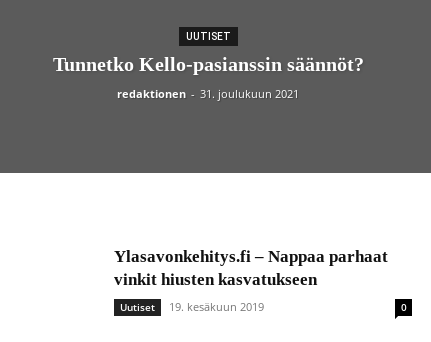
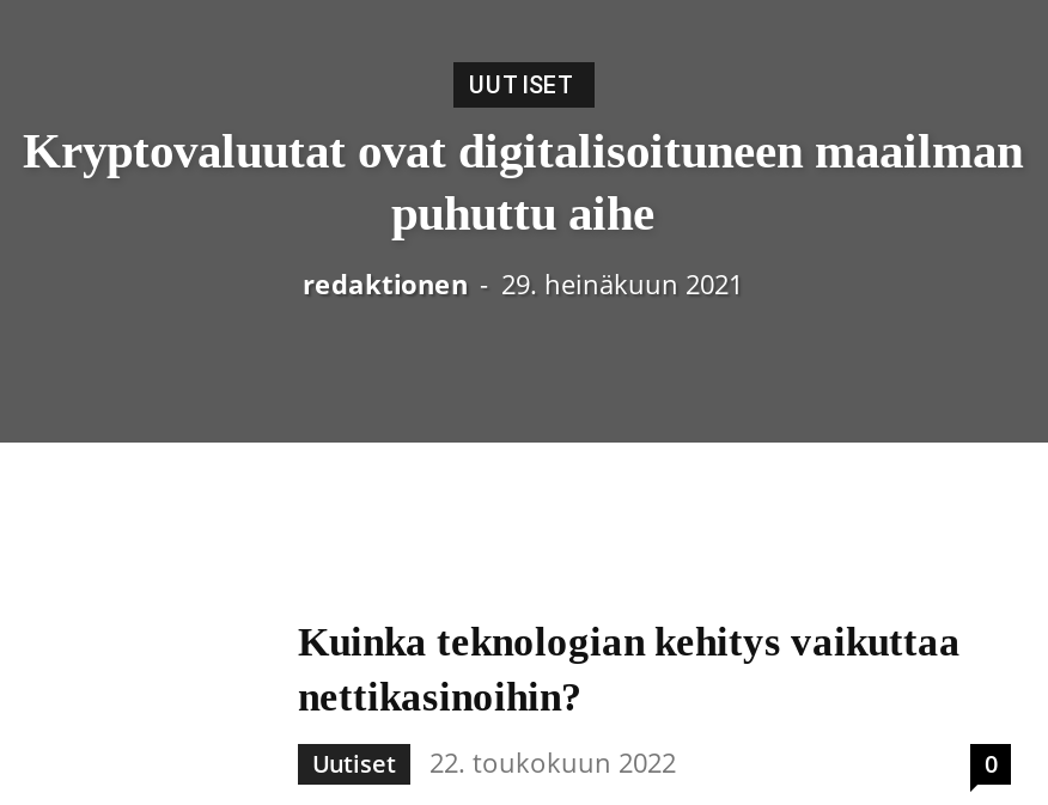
- Tunnetko Kello-pasianssin säännöt?
+ Kryptovaluutat ovat digitalisoituneen maailman
+ puhuttu aihe

- redaktionen - 31. joulukuun 2021
+ redaktionen - 29. heinäkuun 2021

- Ylasavonkehitys.fi – Nappaa parhaat
- vinkit hiusten kasvatukseen
+ Kuinka teknologian kehitys vaikuttaa
+ nettikasinoihin?

- Uutiset 19. kesäkuun 2019
+ Uutiset 22. toukokuun 2022
